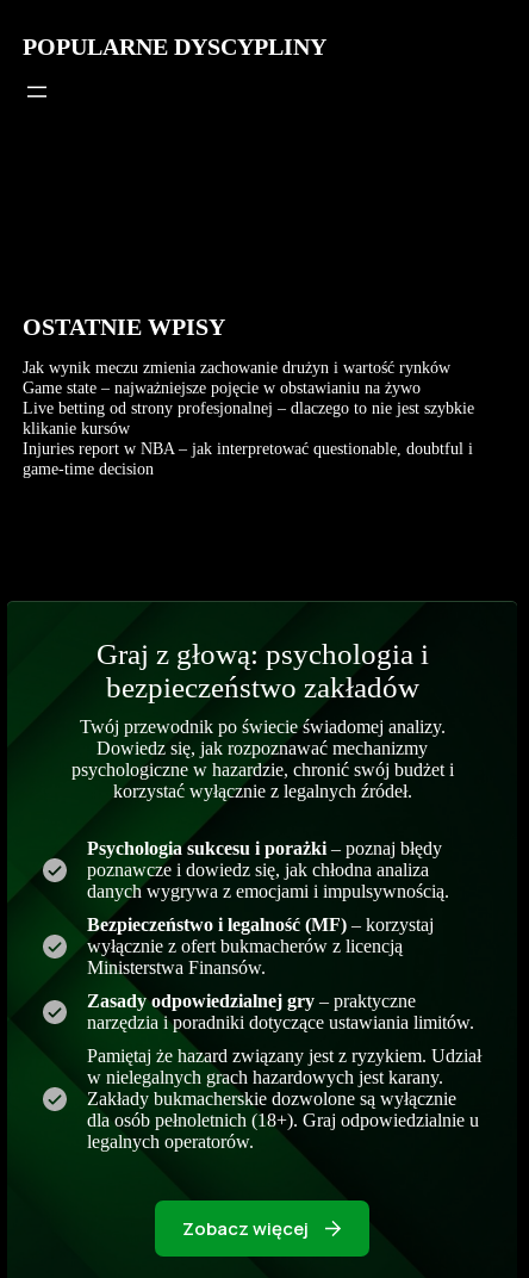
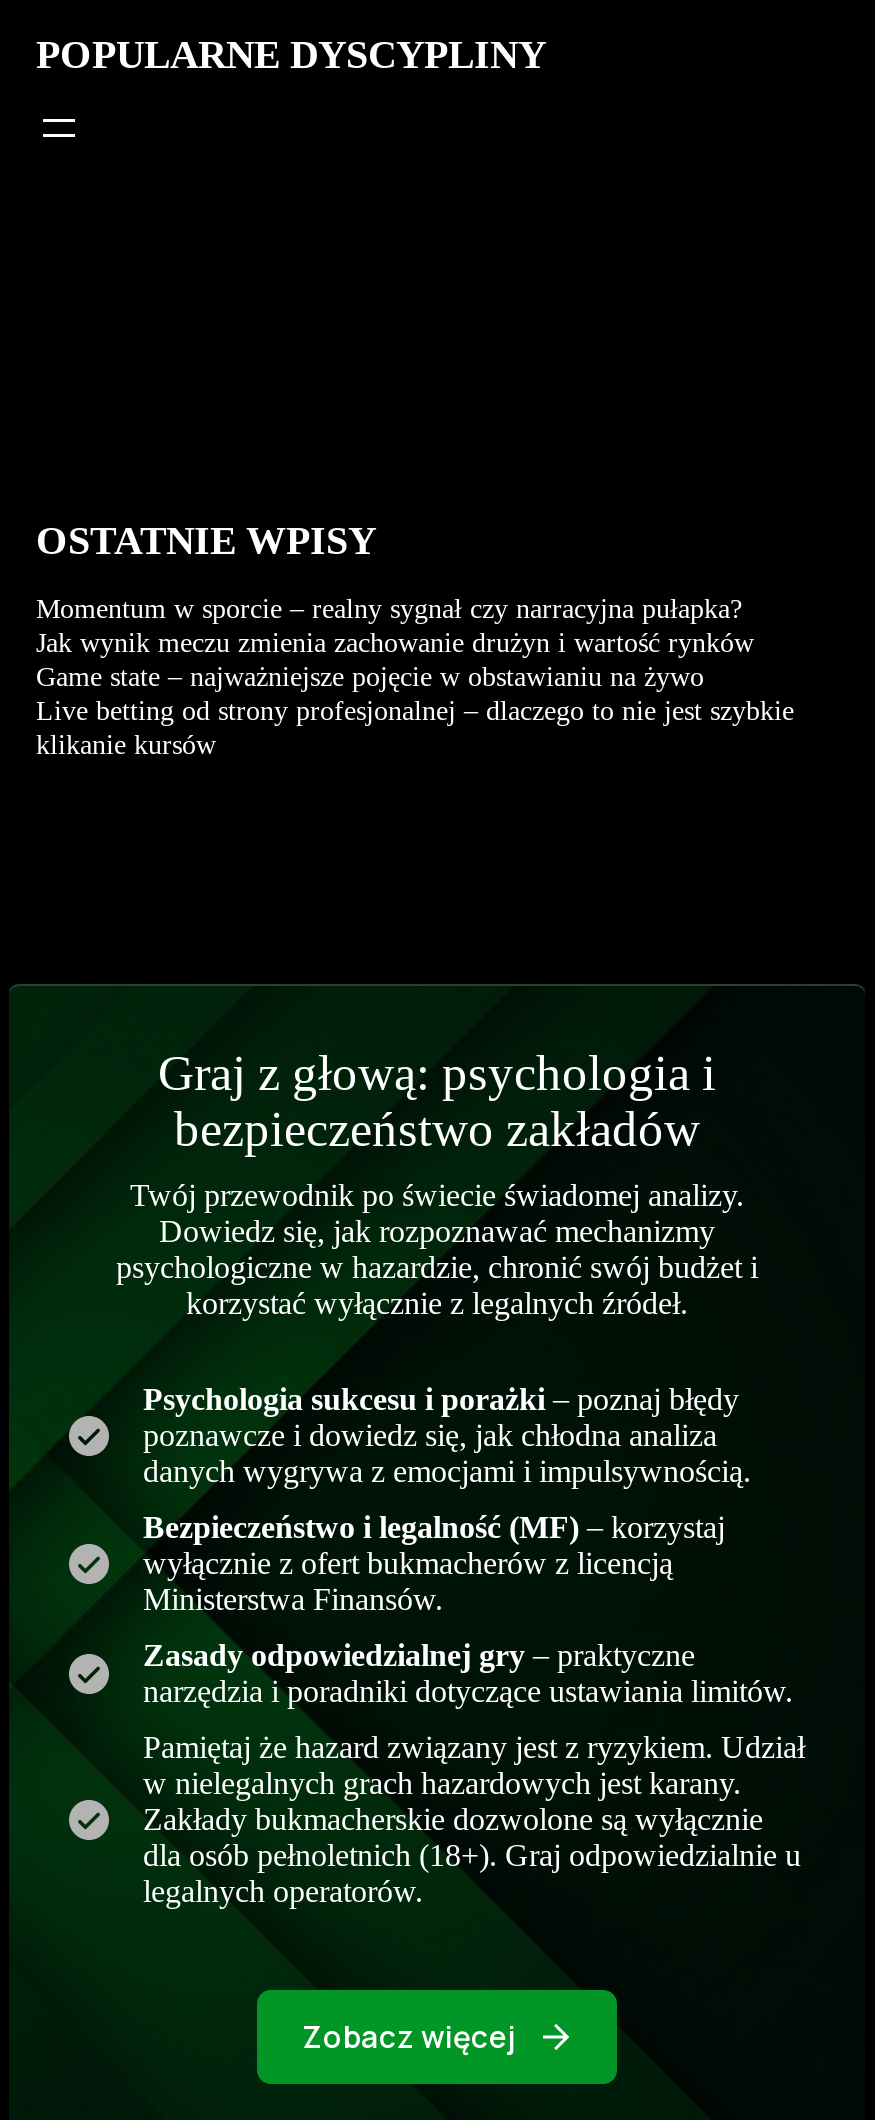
+ Momentum w sporcie – realny sygnał czy narracyjna pułapka?

moved down: Jak wynik meczu zmienia zachowanie drużyn i wartość rynków | Game state – najważniejsze pojęcie w obstawianiu na żywo | Live betting od strony profesjonalnej – dlaczego to nie jest szybkie | klikanie kursów

- Injuries report w NBA – jak interpretować questionable, doubtful i
- game-time decision
